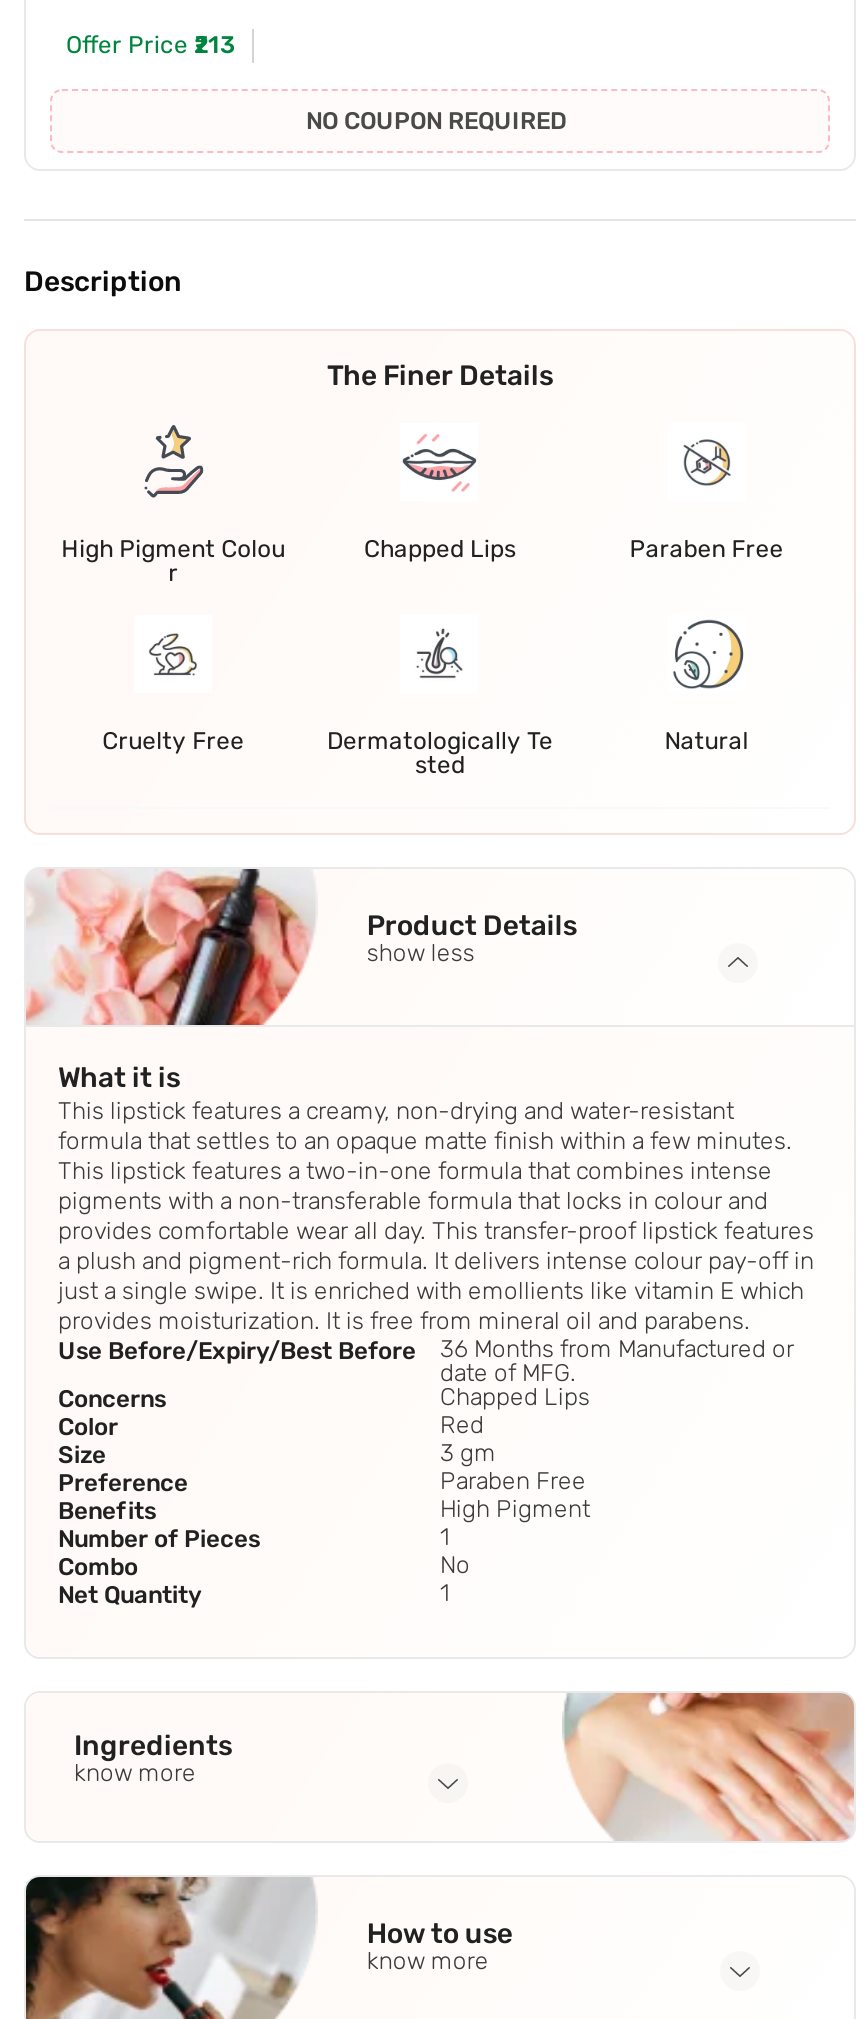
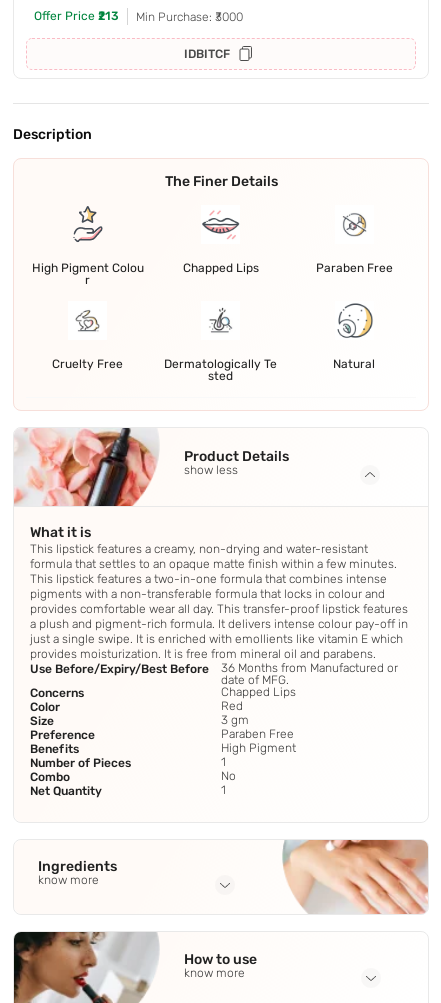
- NO COUPON REQUIRED
+ Min Purchase: ₹3000
+ IDBITCF
